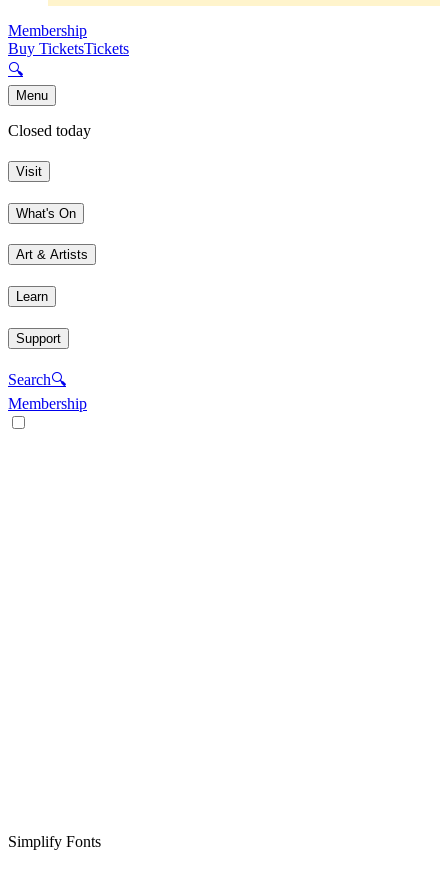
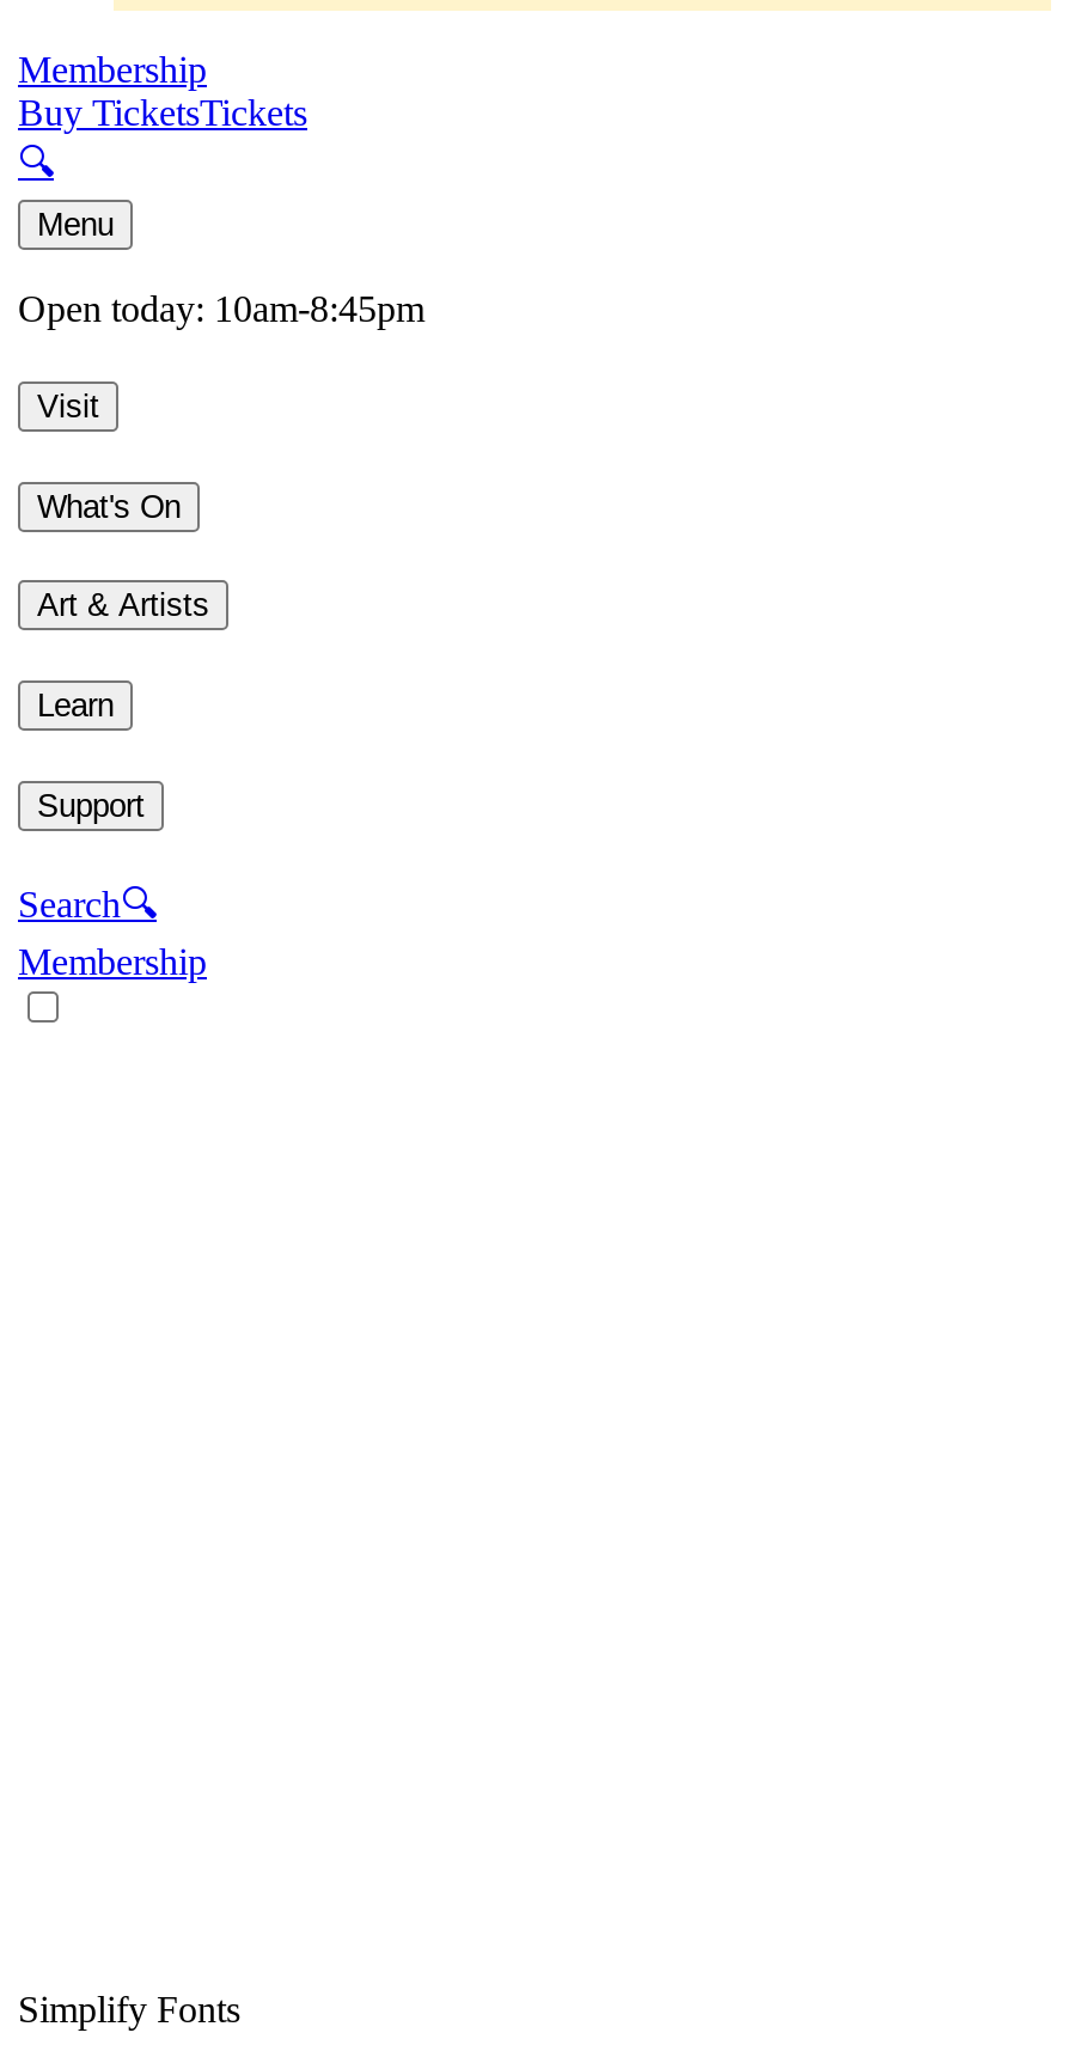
- Closed today
+ Open today: 10am-8:45pm
